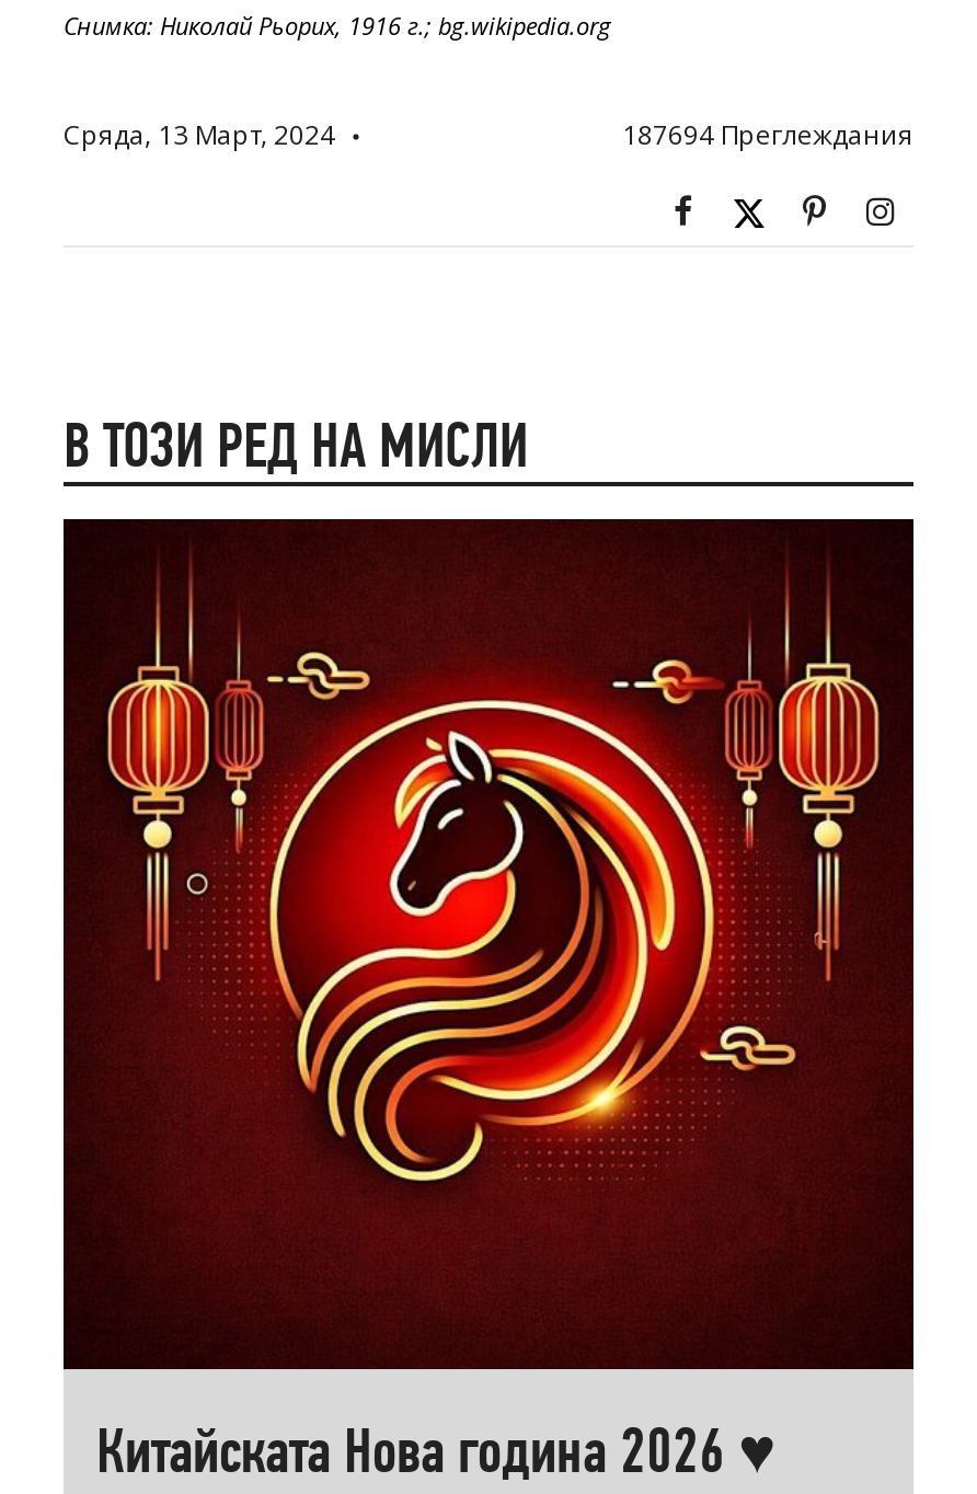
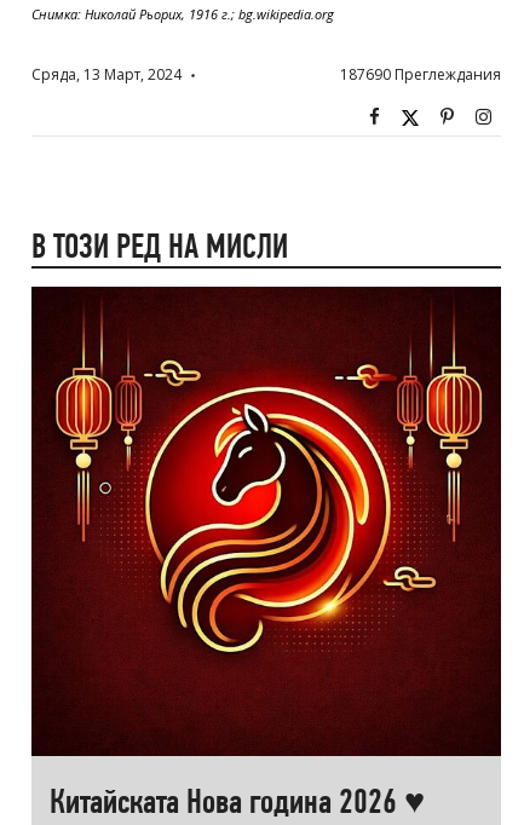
- 187694 Преглеждания
+ 187690 Преглеждания
